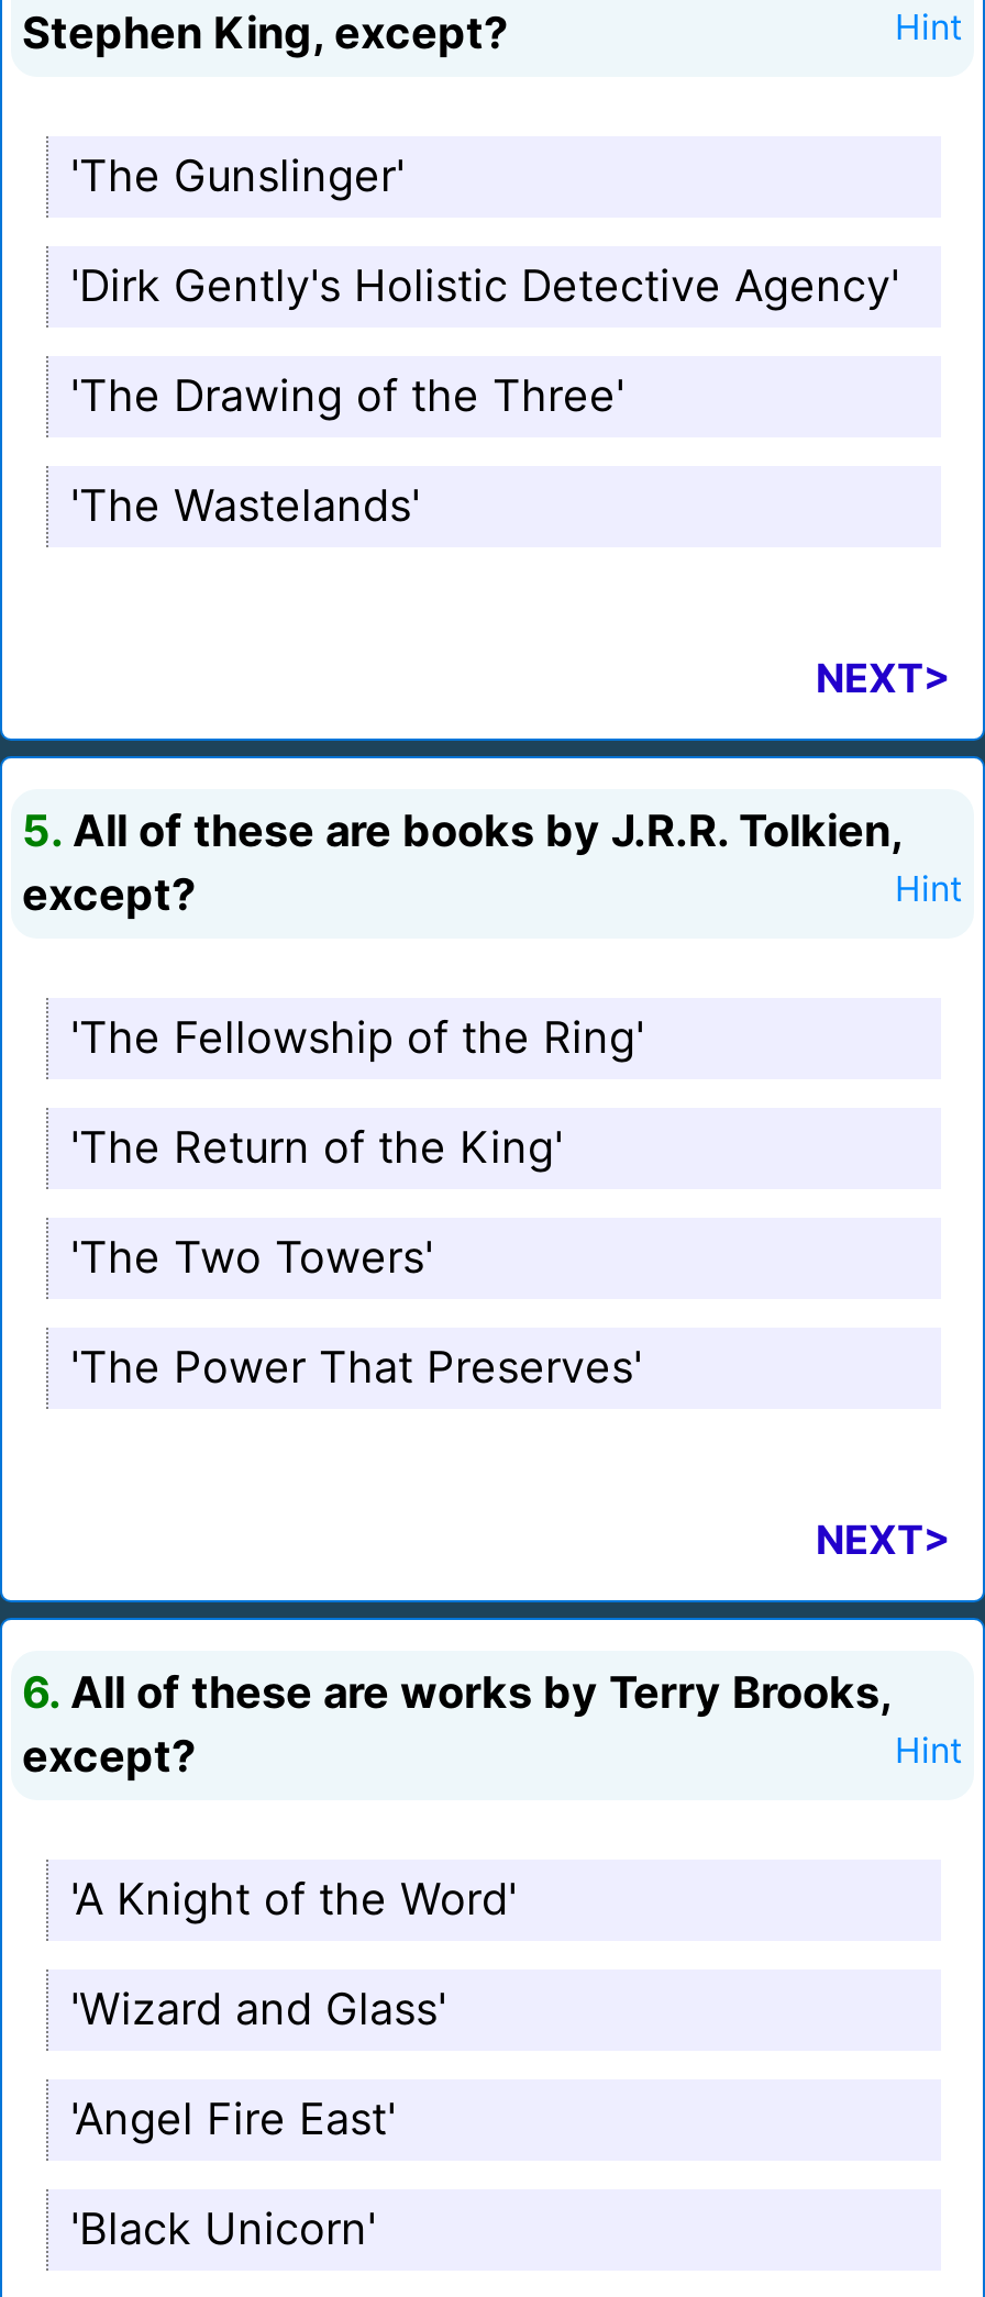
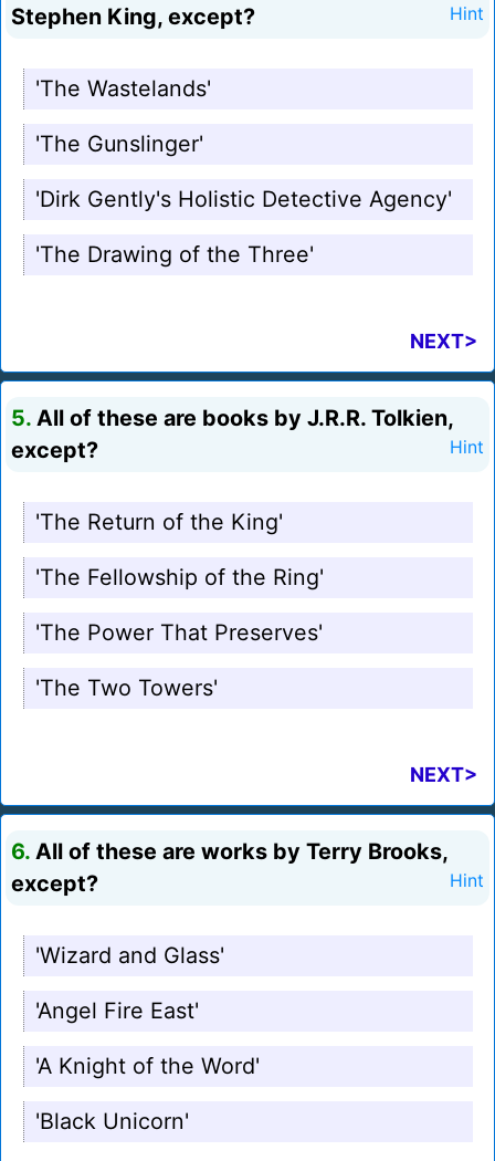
moved down: 'The Gunslinger' | 'Dirk Gently's Holistic Detective Agency' | 'The Drawing of the Three'

moved up: 'The Wastelands'

moved down: 'The Fellowship of the Ring'

moved up: 'The Return of the King'

moved down: 'The Two Towers'

moved up: 'The Power That Preserves'

moved down: 'A Knight of the Word'

moved up: 'Wizard and Glass' | 'Angel Fire East'
